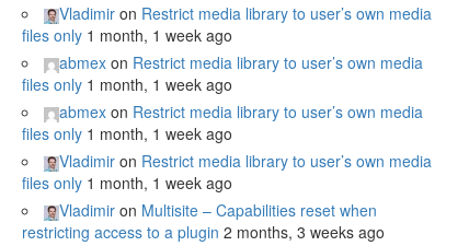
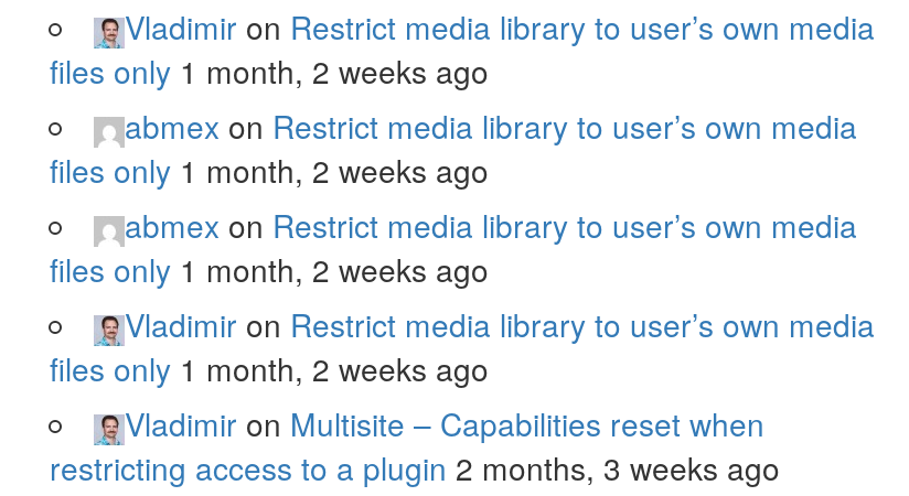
- files only 1 month, 1 week ago
+ files only 1 month, 2 weeks ago

- files only 1 month, 1 week ago
+ files only 1 month, 2 weeks ago

- files only 1 month, 1 week ago
+ files only 1 month, 2 weeks ago

- files only 1 month, 1 week ago
+ files only 1 month, 2 weeks ago
